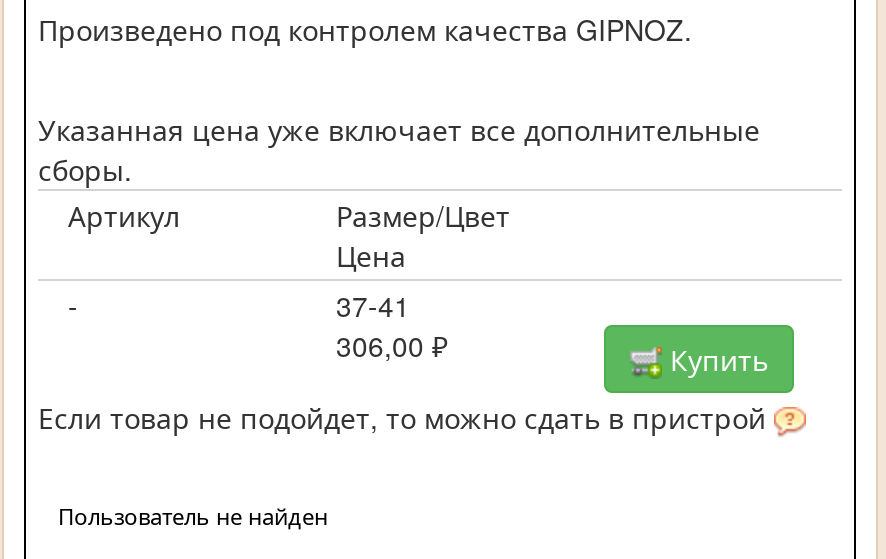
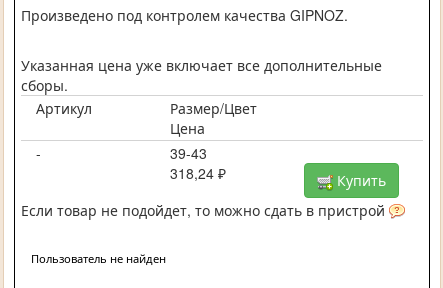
- 37-41
+ 39-43

- 306,00 ₽
+ 318,24 ₽
